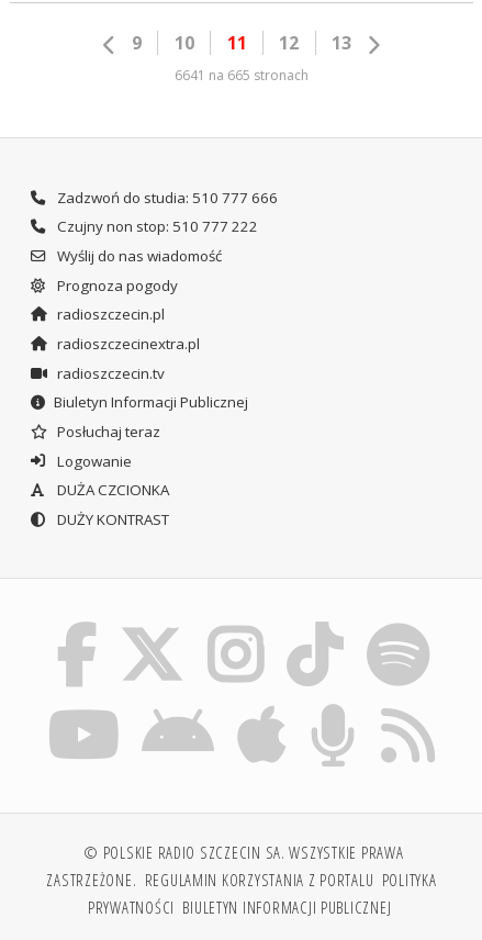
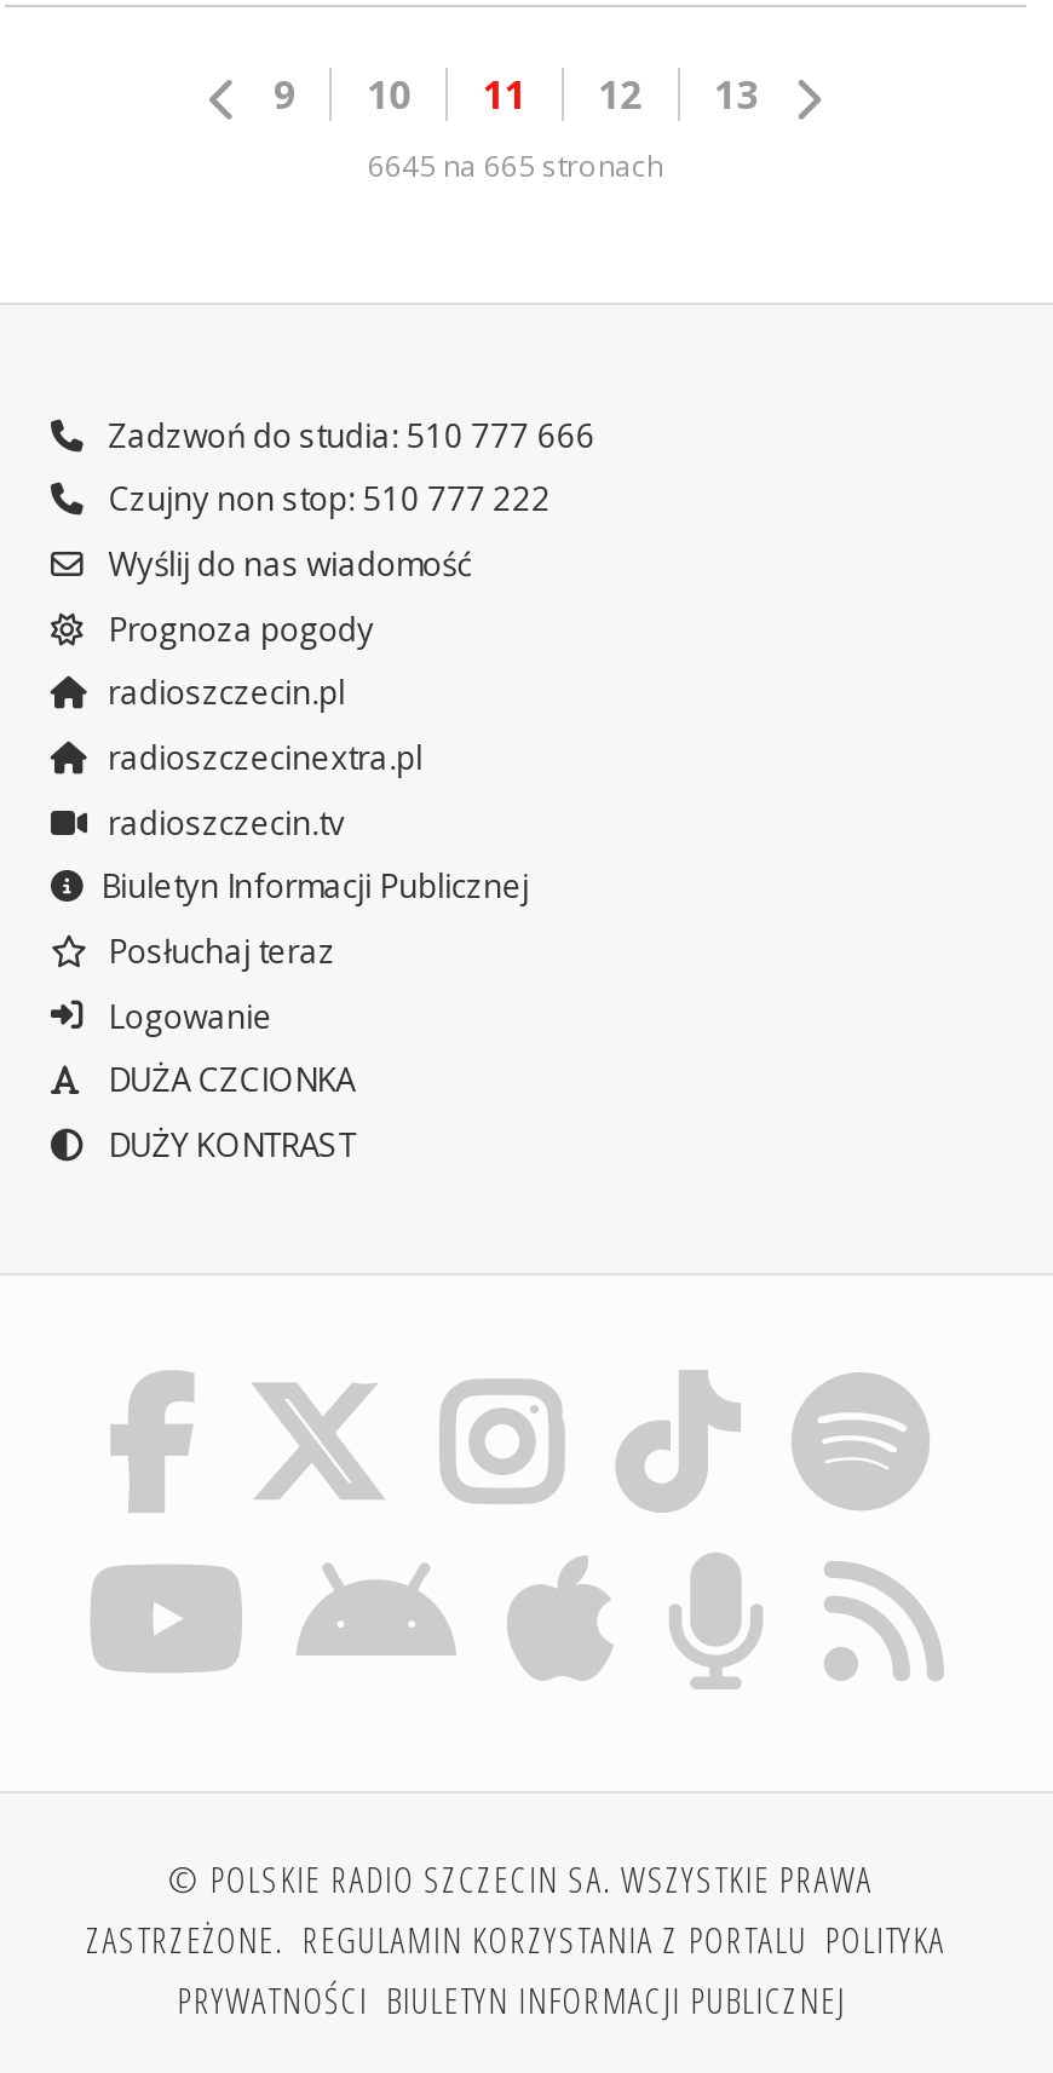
- 6641 na 665 stronach
+ 6645 na 665 stronach
